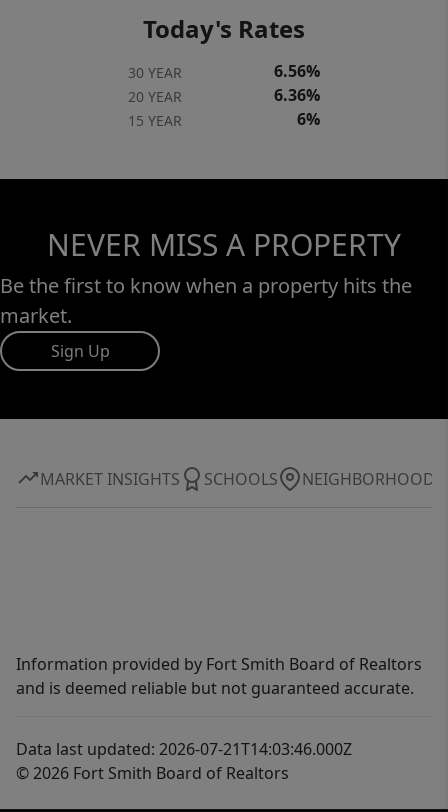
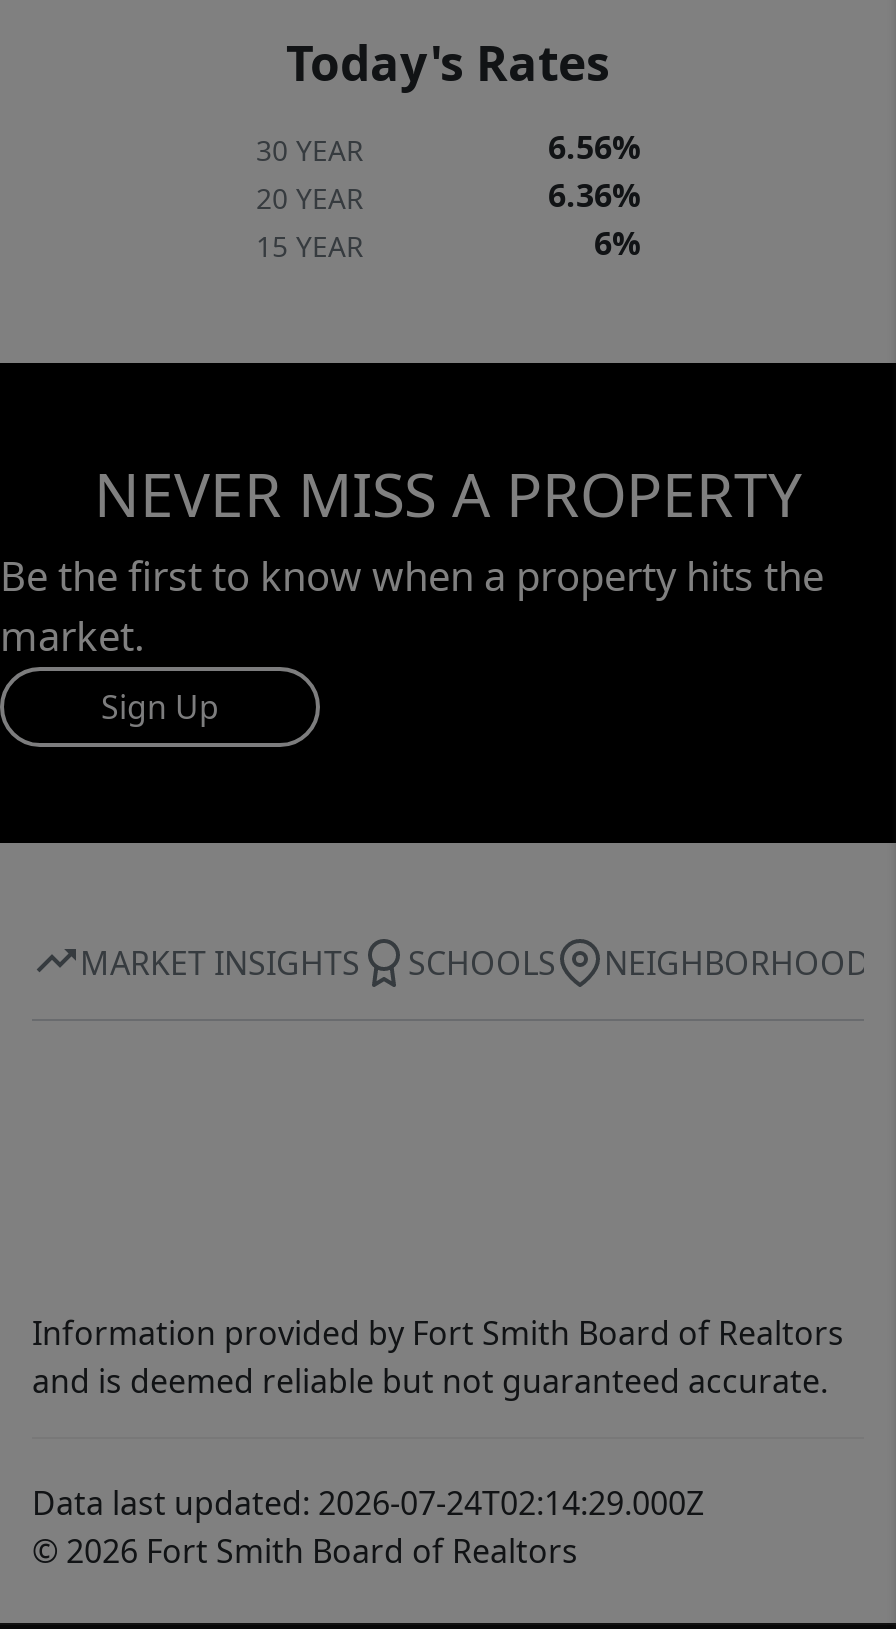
- Data last updated: 2026-07-21T14:03:46.000Z
+ Data last updated: 2026-07-24T02:14:29.000Z
